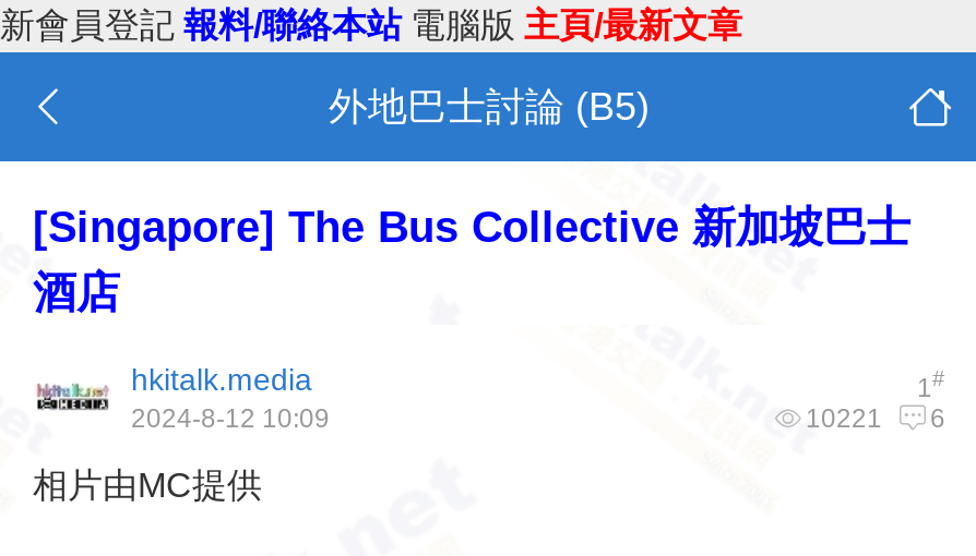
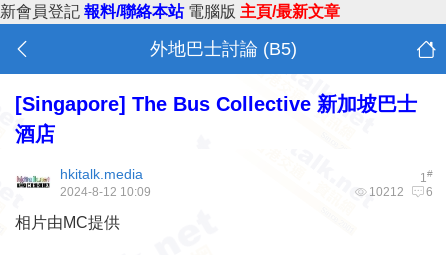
- 10221 6
+ 10212 6
